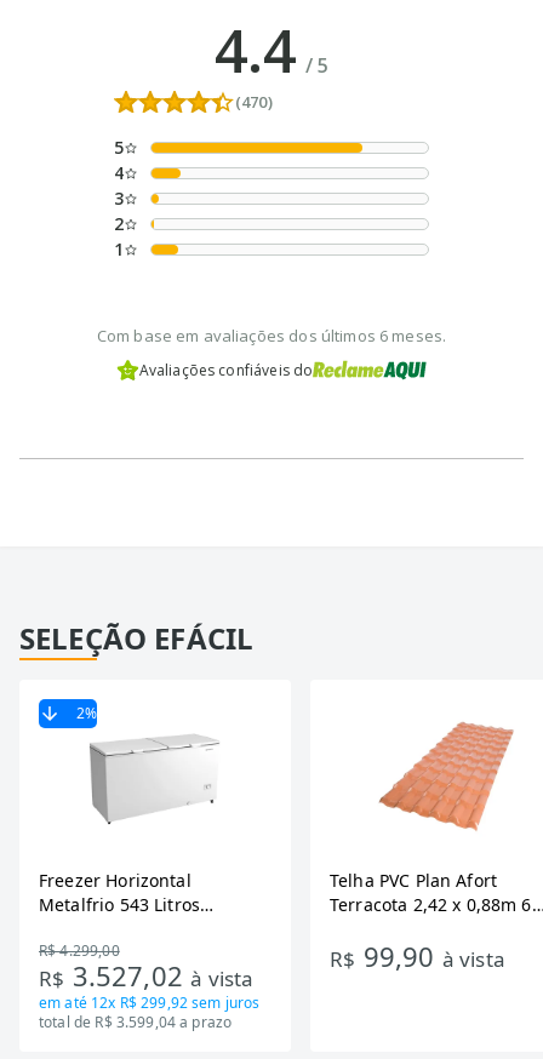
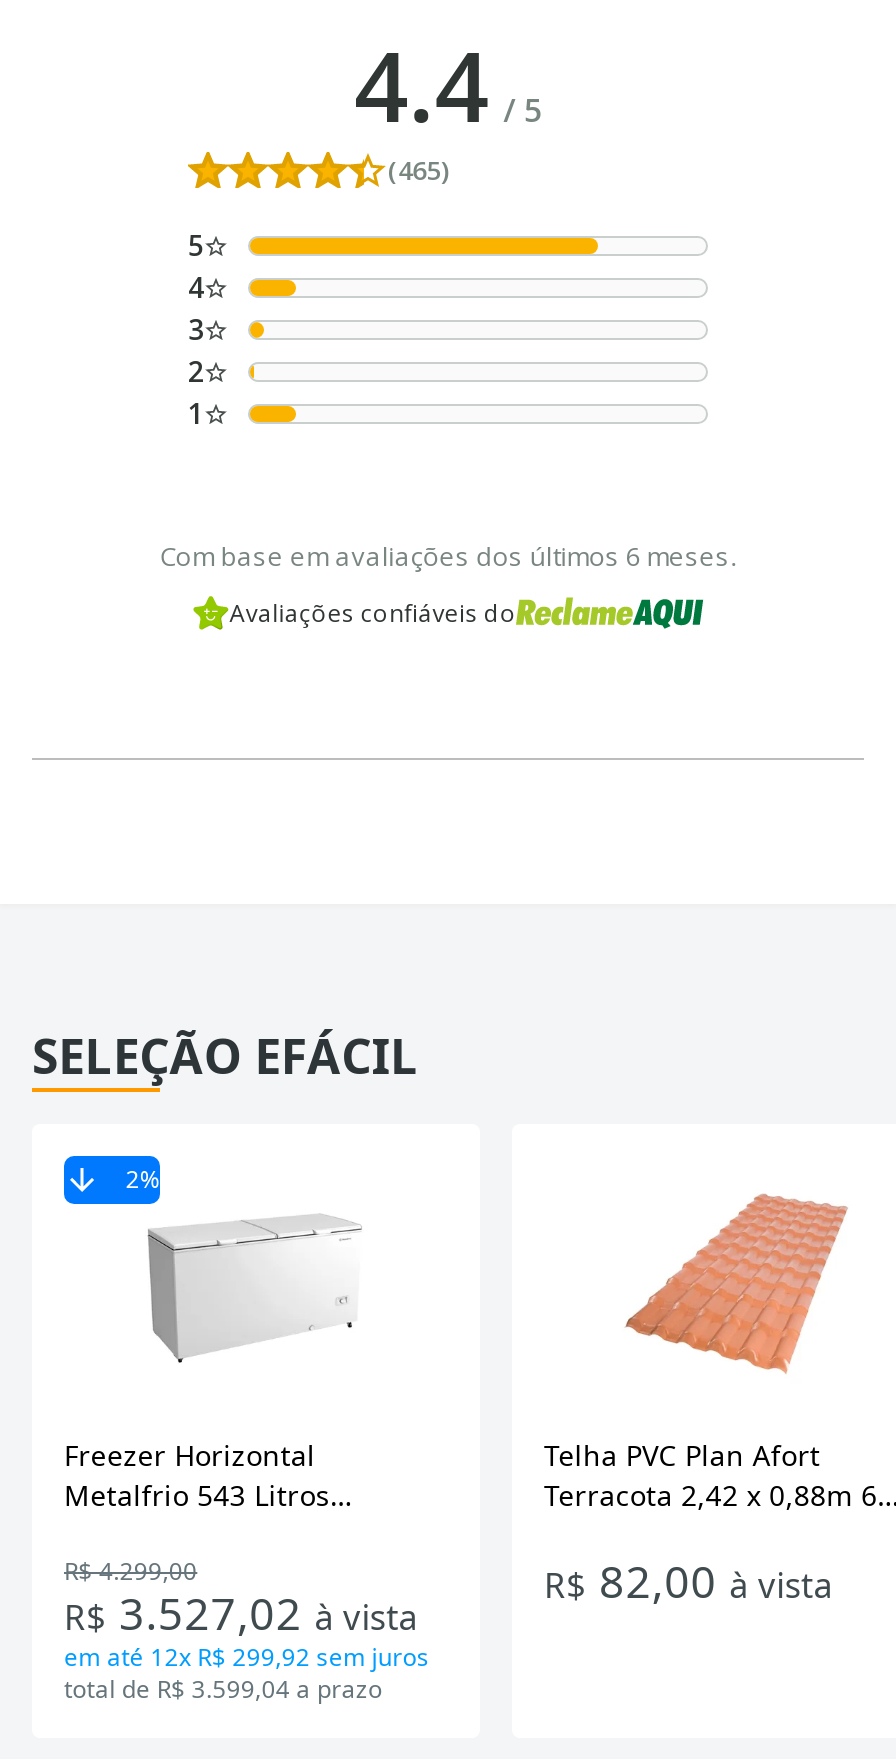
- (470)
+ (465)

- R$99,90 à vista
+ R$82,00 à vista
